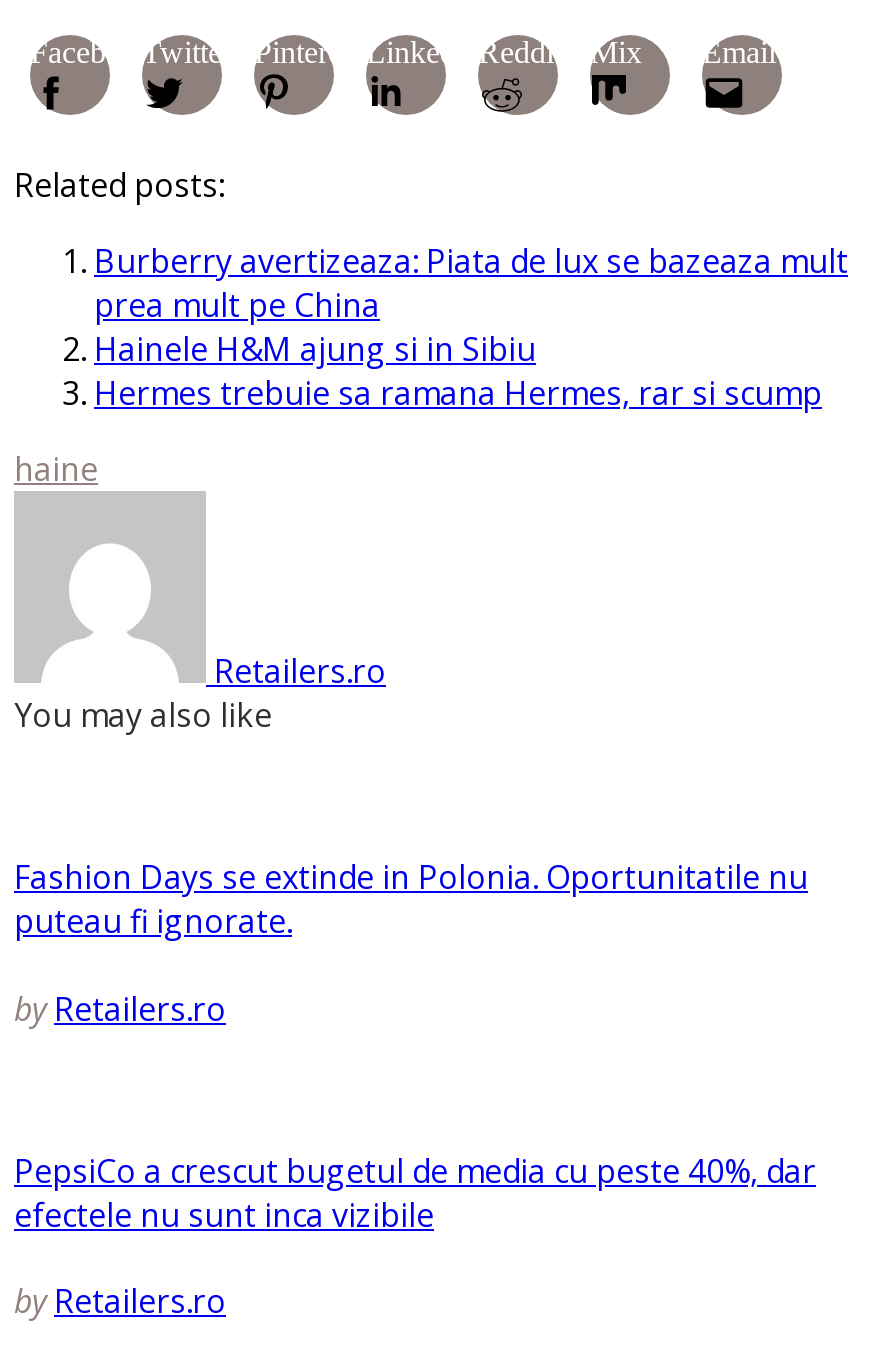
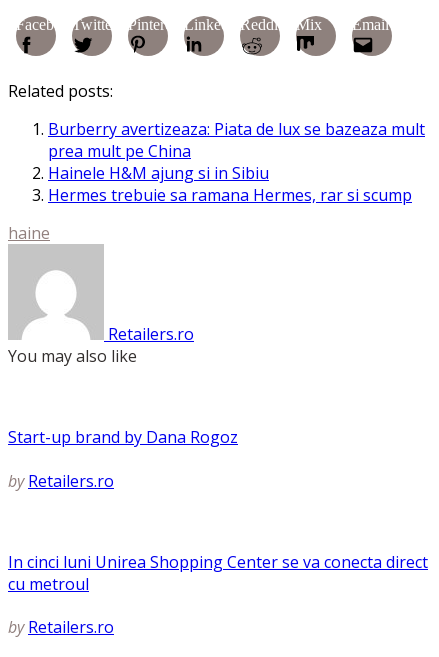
- Fashion Days se extinde in Polonia. Oportunitatile nu
- puteau fi ignorate.
+ Start-up brand by Dana Rogoz

- PepsiCo a crescut bugetul de media cu peste 40%, dar
- efectele nu sunt inca vizibile
+ In cinci luni Unirea Shopping Center se va conecta direct
+ cu metroul
